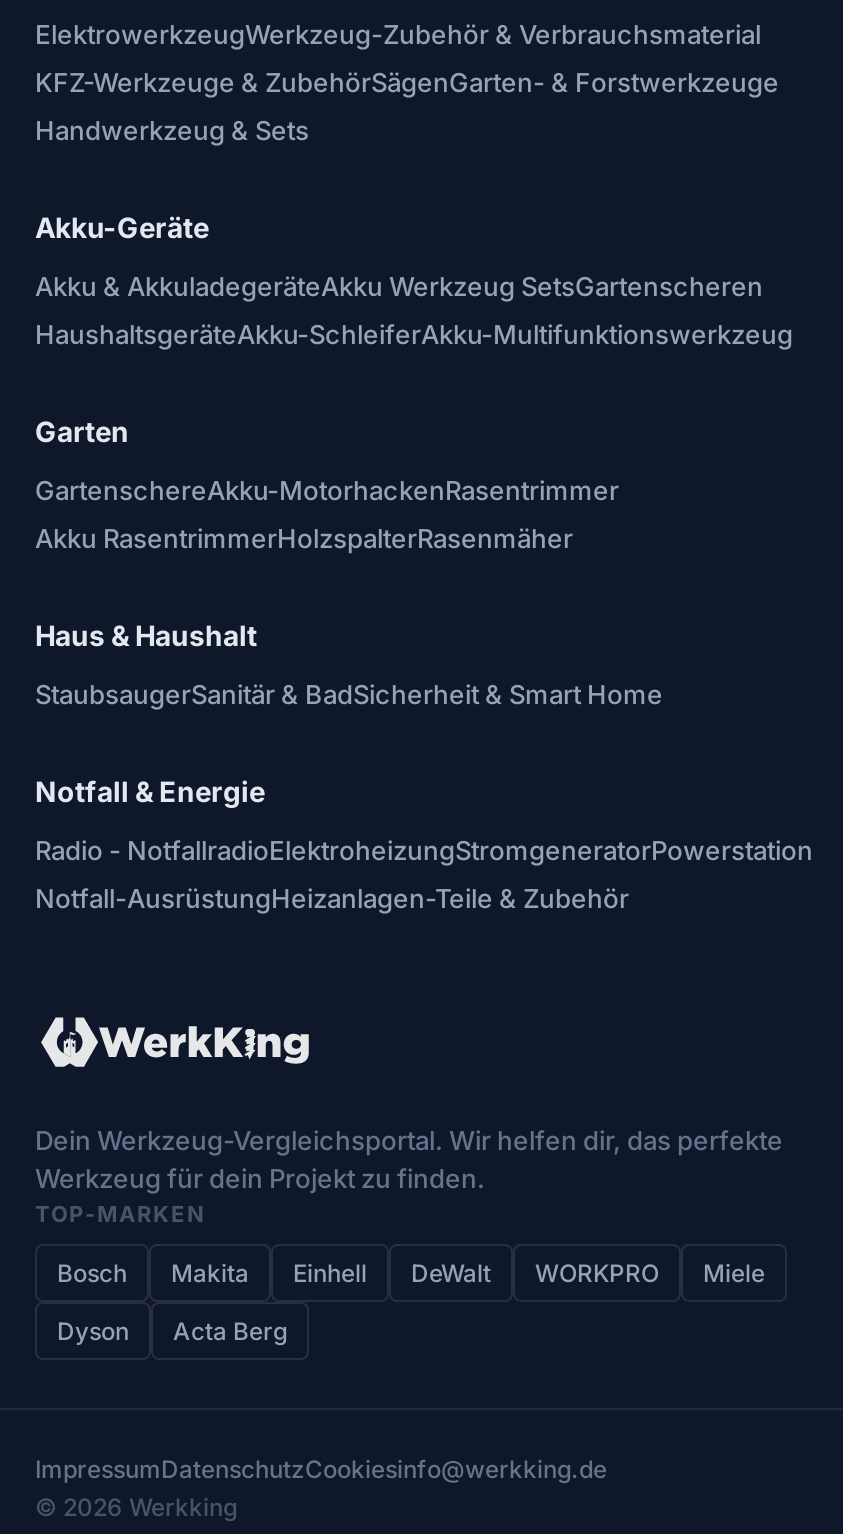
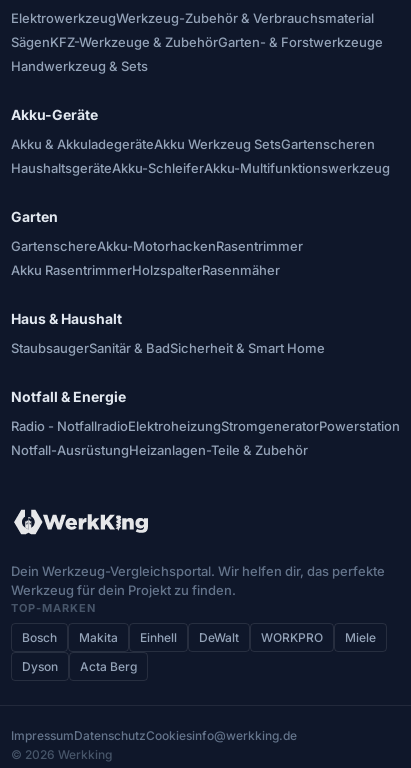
- KFZ-Werkzeuge & ZubehörSägenGarten- & Forstwerkzeuge
+ SägenKFZ-Werkzeuge & ZubehörGarten- & Forstwerkzeuge
